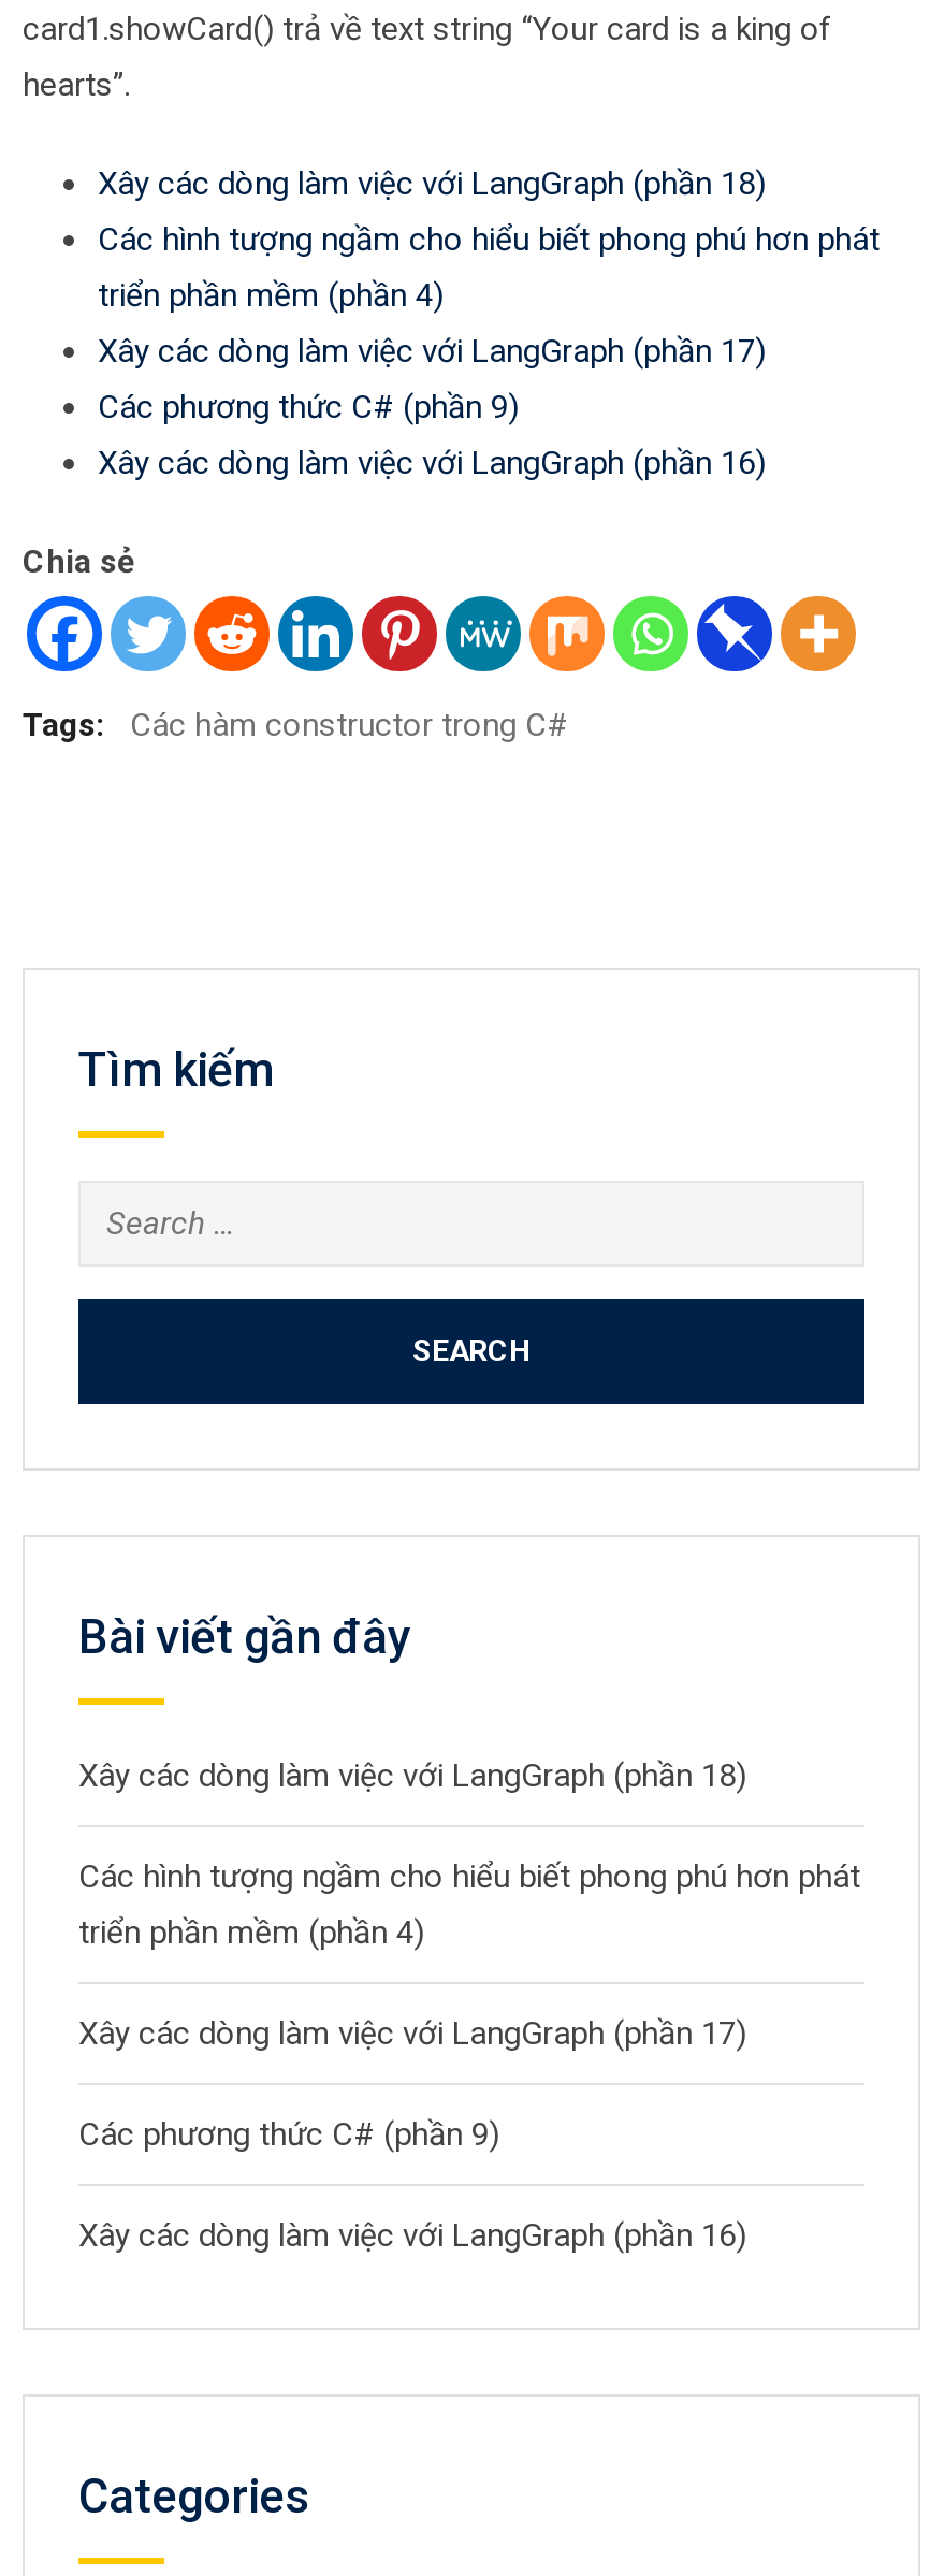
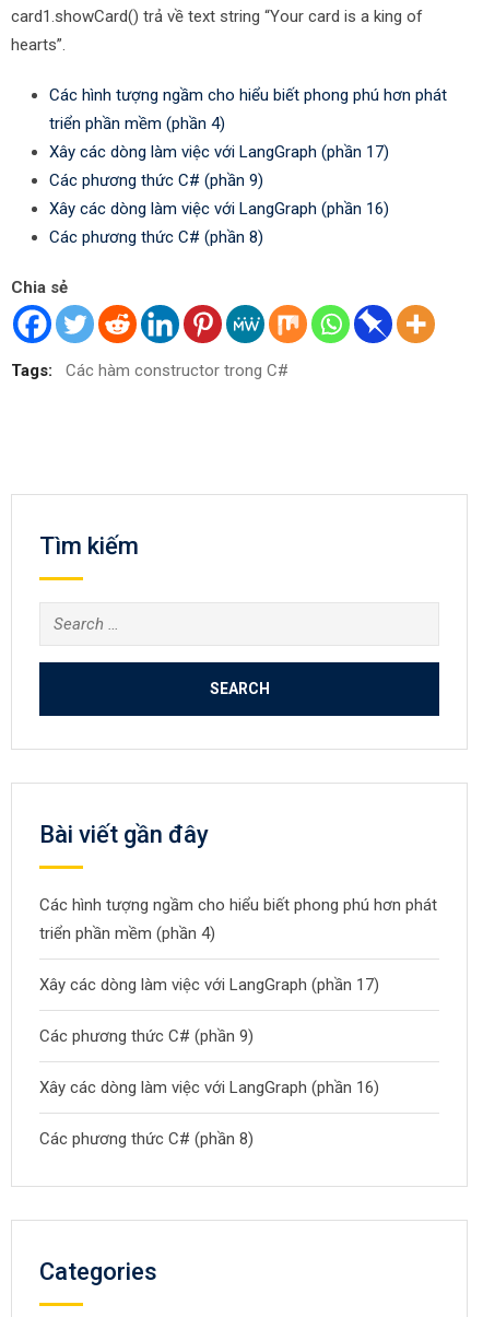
- Xây các dòng làm việc với LangGraph (phần 18)

moved up: Các hình tượng ngầm cho hiểu biết phong phú hơn phát | triển phần mềm (phần 4) | Xây các dòng làm việc với LangGraph (phần 17) | Các phương thức C# (phần 9) | Xây các dòng làm việc với LangGraph (phần 16)

+ Các phương thức C# (phần 8)

- Xây các dòng làm việc với LangGraph (phần 18)

moved up: Các hình tượng ngầm cho hiểu biết phong phú hơn phát | triển phần mềm (phần 4) | Xây các dòng làm việc với LangGraph (phần 17) | Các phương thức C# (phần 9) | Xây các dòng làm việc với LangGraph (phần 16)

+ Các phương thức C# (phần 8)
